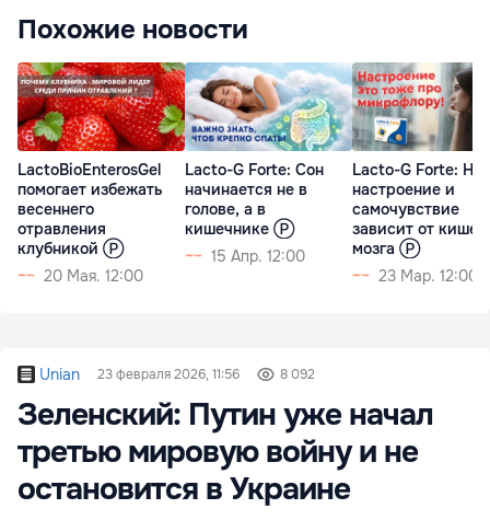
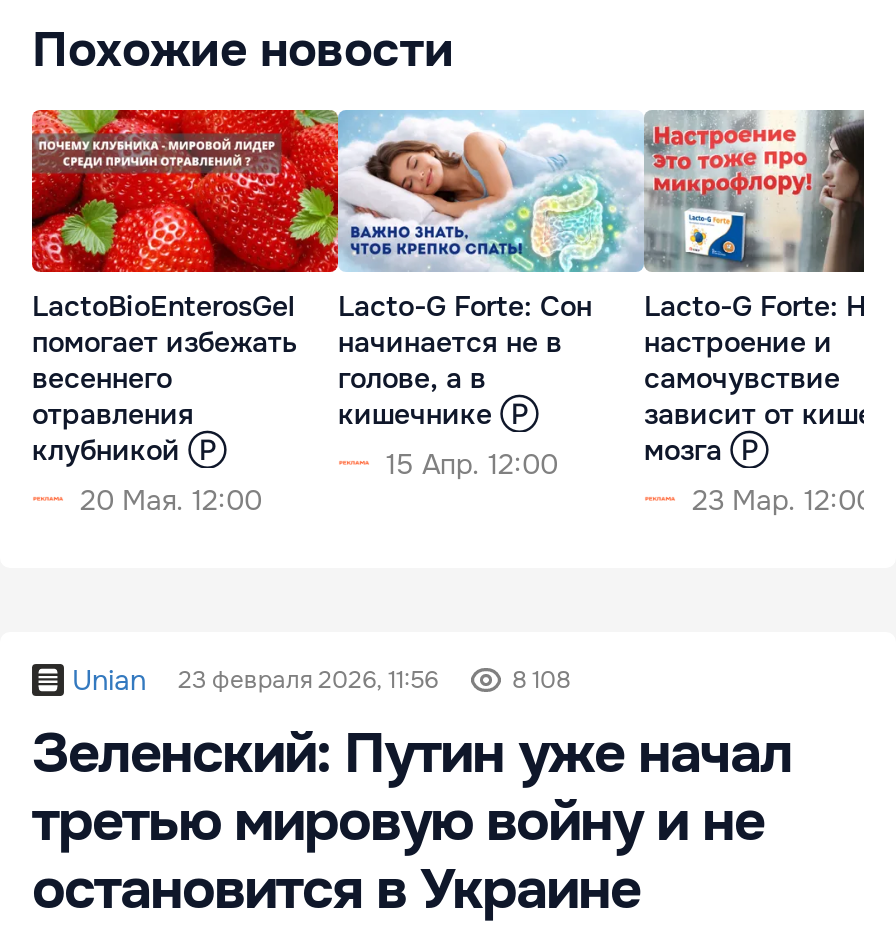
- 8 092
+ 8 108
